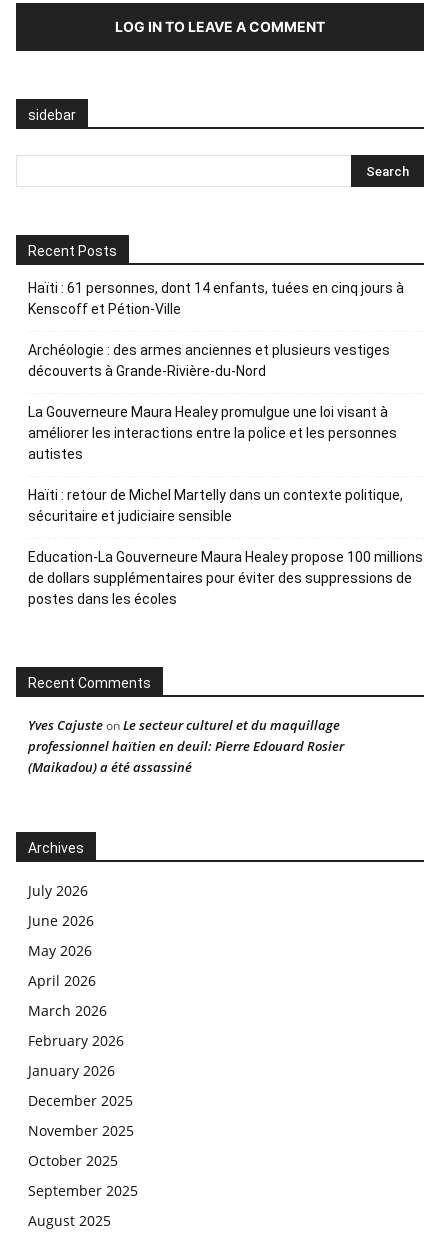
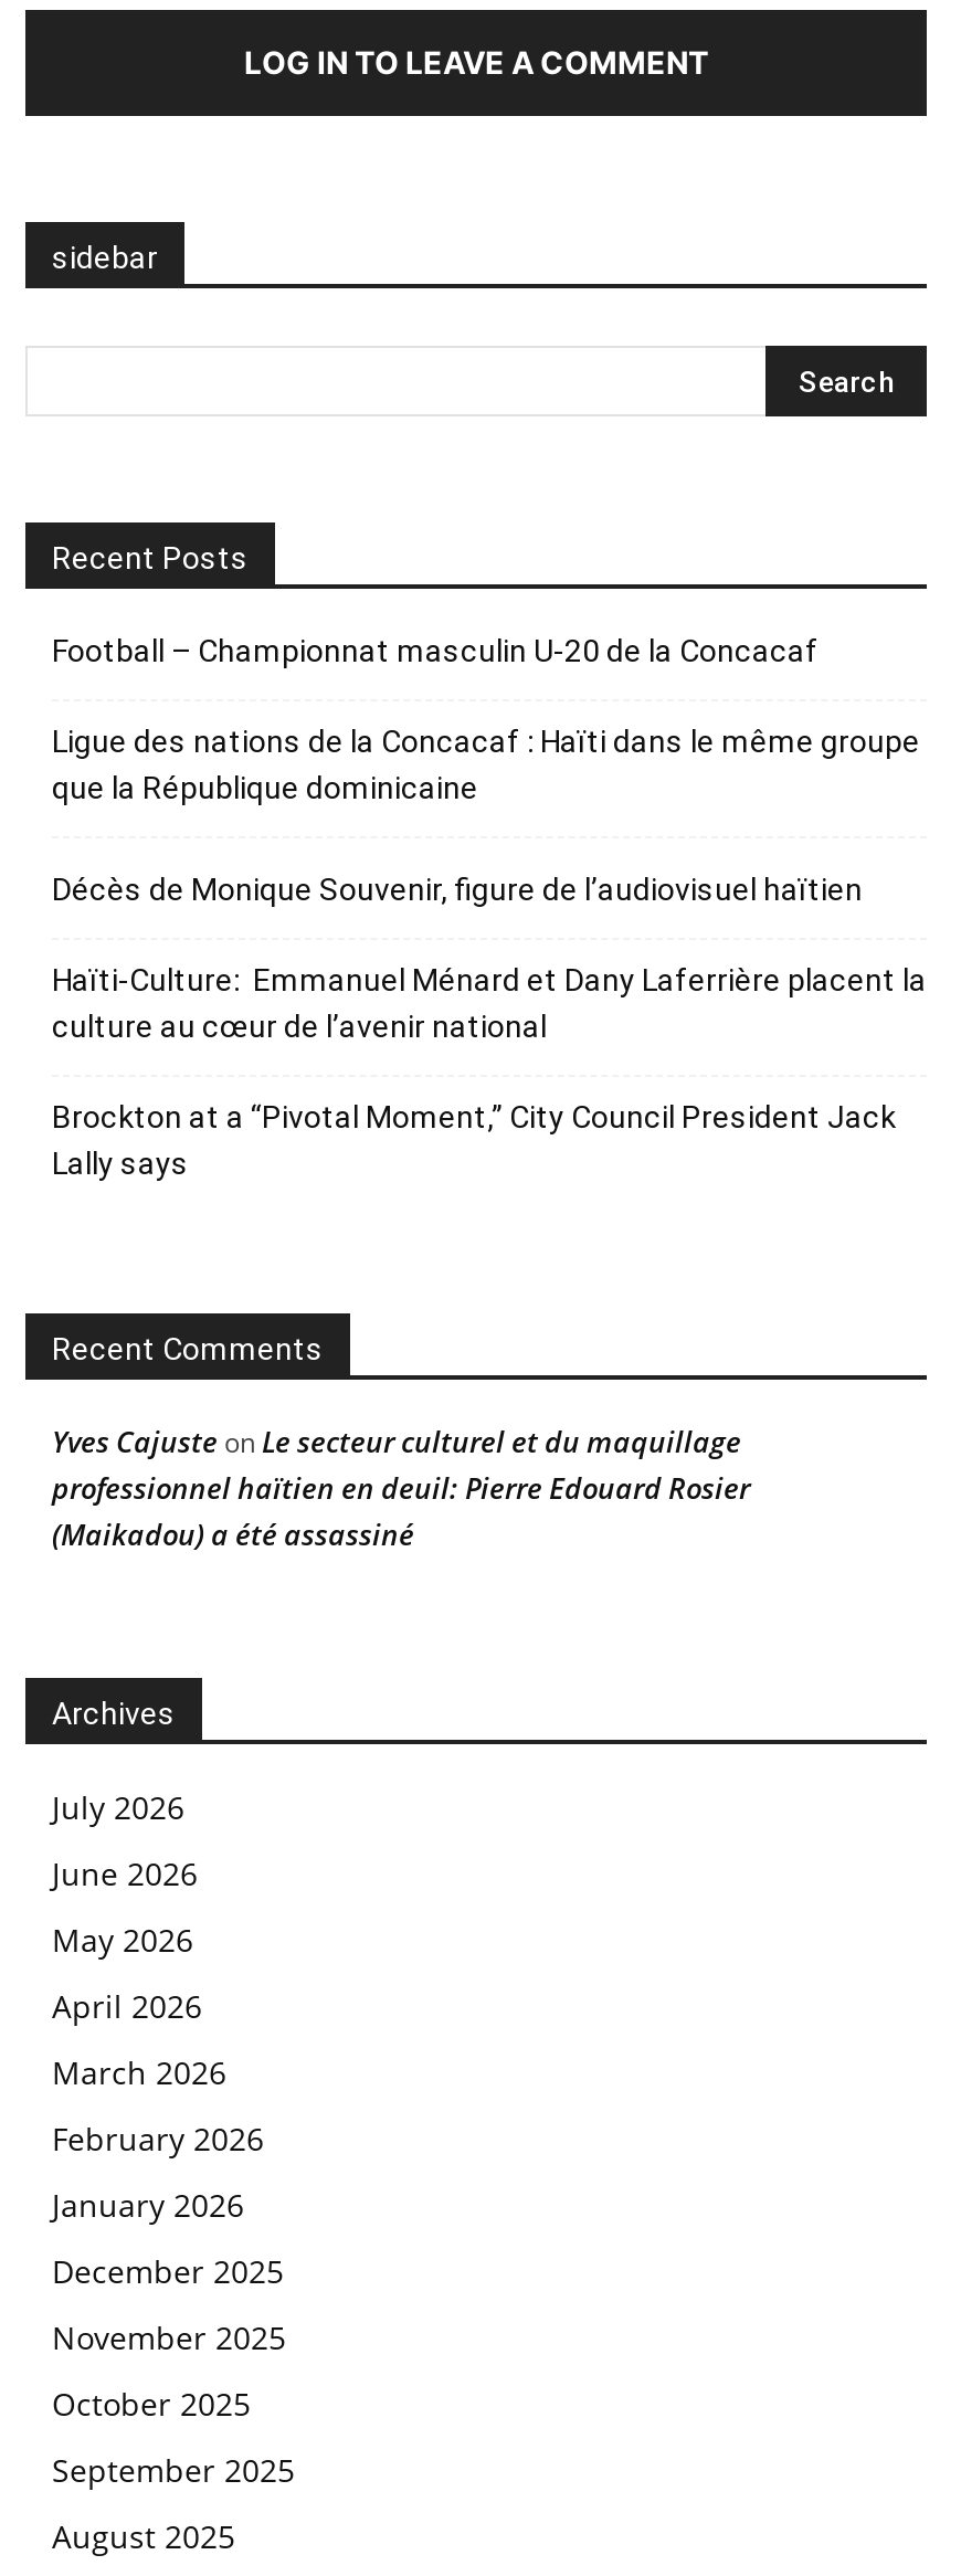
- Haïti : 61 personnes, dont 14 enfants, tuées en cinq jours à
- Kenscoff et Pétion-Ville
+ Football – Championnat masculin U-20 de la Concacaf

- Archéologie : des armes anciennes et plusieurs vestiges
- découverts à Grande-Rivière-du-Nord
+ Ligue des nations de la Concacaf : Haïti dans le même groupe
+ que la République dominicaine

- La Gouverneure Maura Healey promulgue une loi visant à
- améliorer les interactions entre la police et les personnes
- autistes
+ Décès de Monique Souvenir, figure de l’audiovisuel haïtien

- Haïti : retour de Michel Martelly dans un contexte politique,
- sécuritaire et judiciaire sensible
+ Haïti-Culture: Emmanuel Ménard et Dany Laferrière placent la
+ culture au cœur de l’avenir national

- Education-La Gouverneure Maura Healey propose 100 millions
- de dollars supplémentaires pour éviter des suppressions de
- postes dans les écoles
+ Brockton at a “Pivotal Moment,” City Council President Jack
+ Lally says
